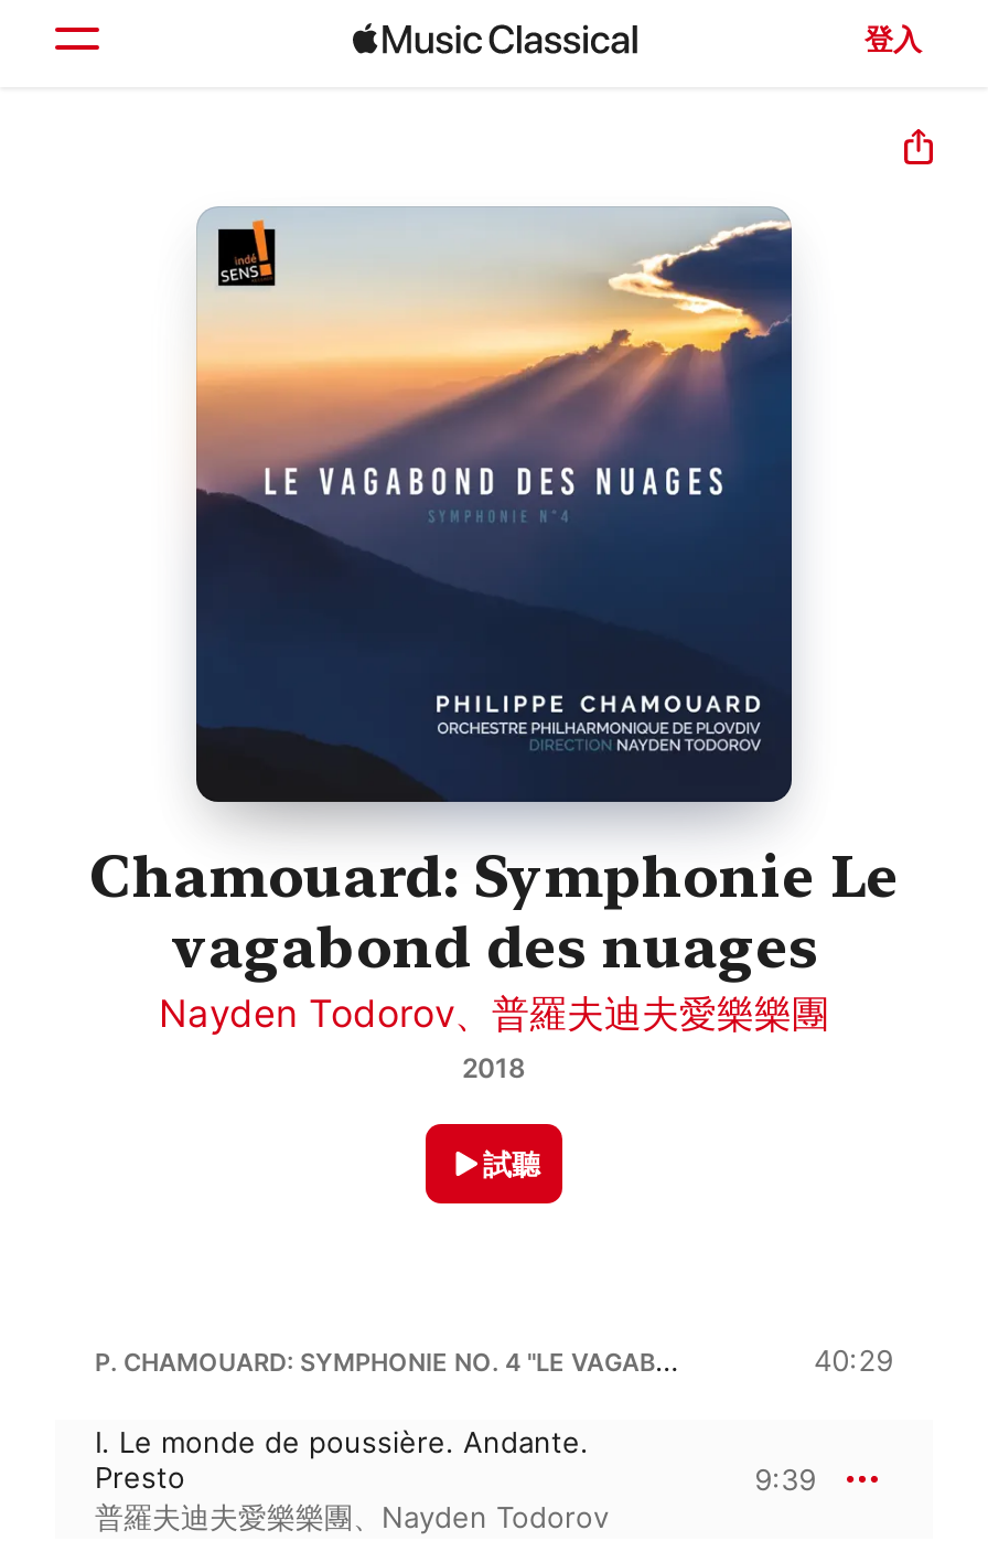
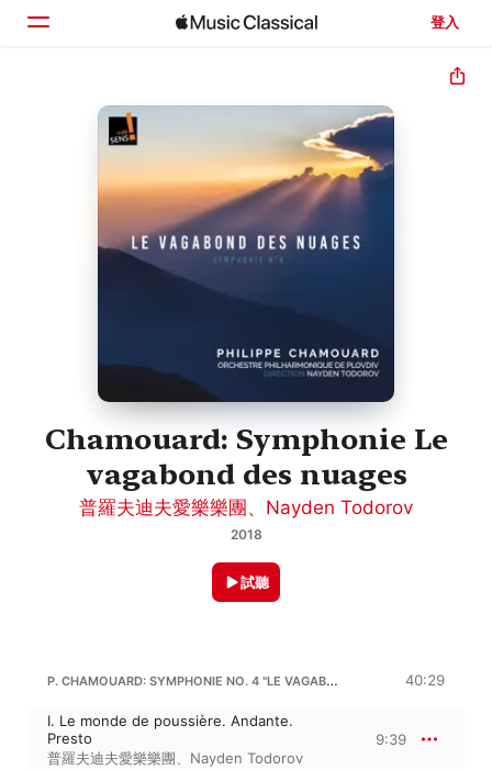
- Nayden Todorov、普羅夫迪夫愛樂樂團
+ 普羅夫迪夫愛樂樂團、Nayden Todorov
